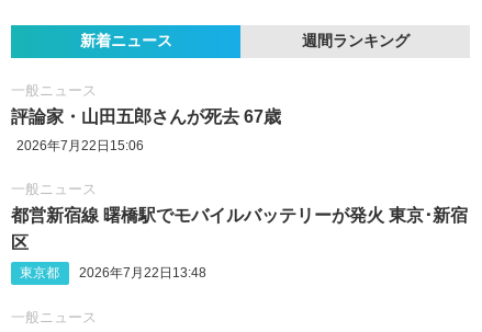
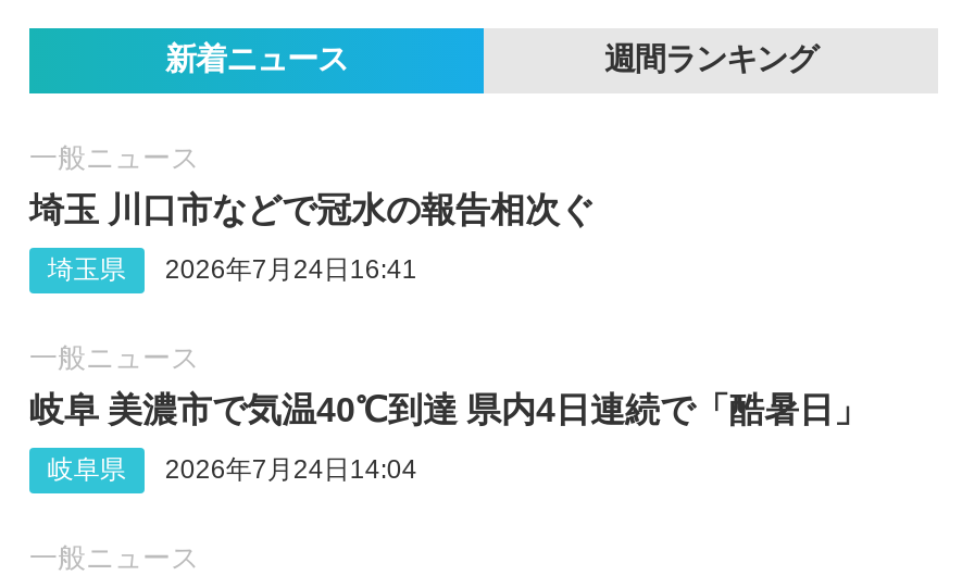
- 評論家・山田五郎さんが死去 67歳
+ 埼玉 川口市などで冠水の報告相次ぐ

- 2026年7月22日15:06
+ 埼玉県
+ 2026年7月24日16:41

- 都営新宿線 曙橋駅でモバイルバッテリーが発火 東京･新宿
- 区
- 東京都
- 2026年7月22日13:48
+ 岐阜 美濃市で気温40℃到達 県内4日連続で「酷暑日」
+ 岐阜県
+ 2026年7月24日14:04
